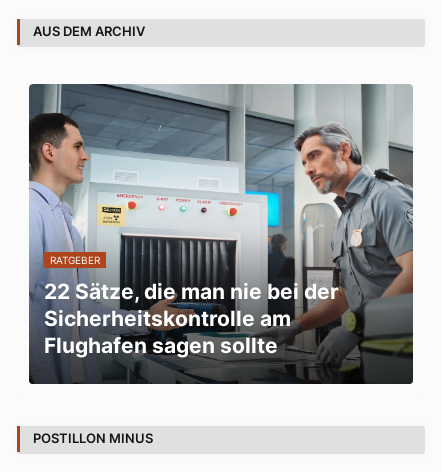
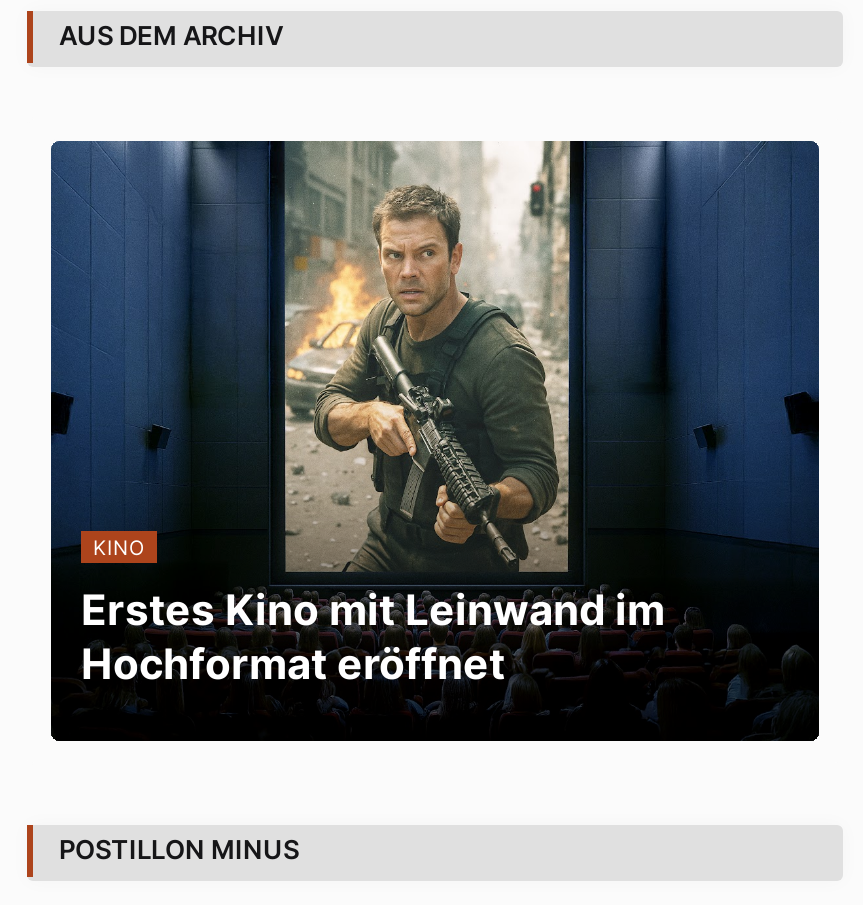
- [image]
- RATGEBER
+ [image]
+ KINO

- 22 Sätze, die man nie bei der
- Sicherheitskontrolle am
- Flughafen sagen sollte
+ Erstes Kino mit Leinwand im
+ Hochformat eröffnet
